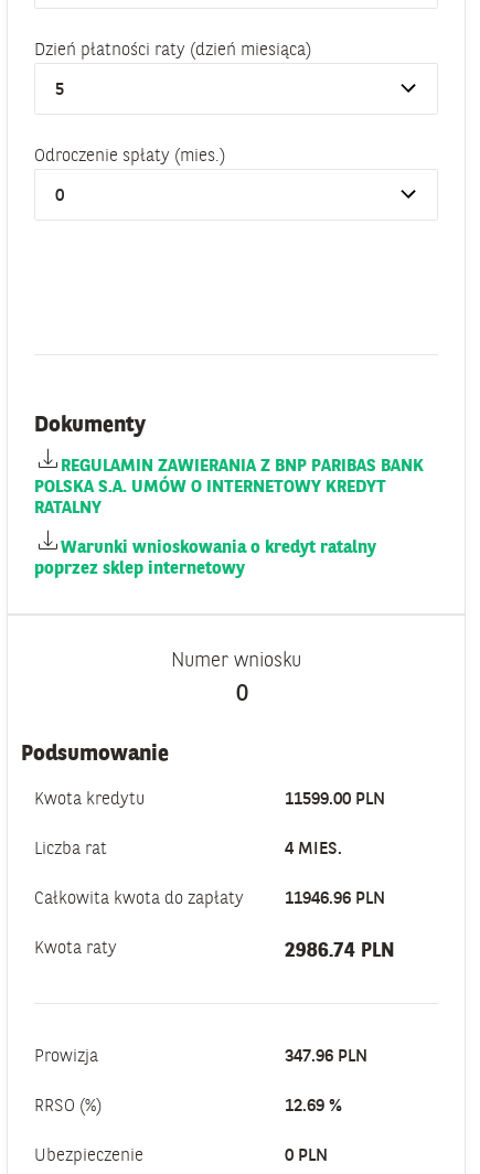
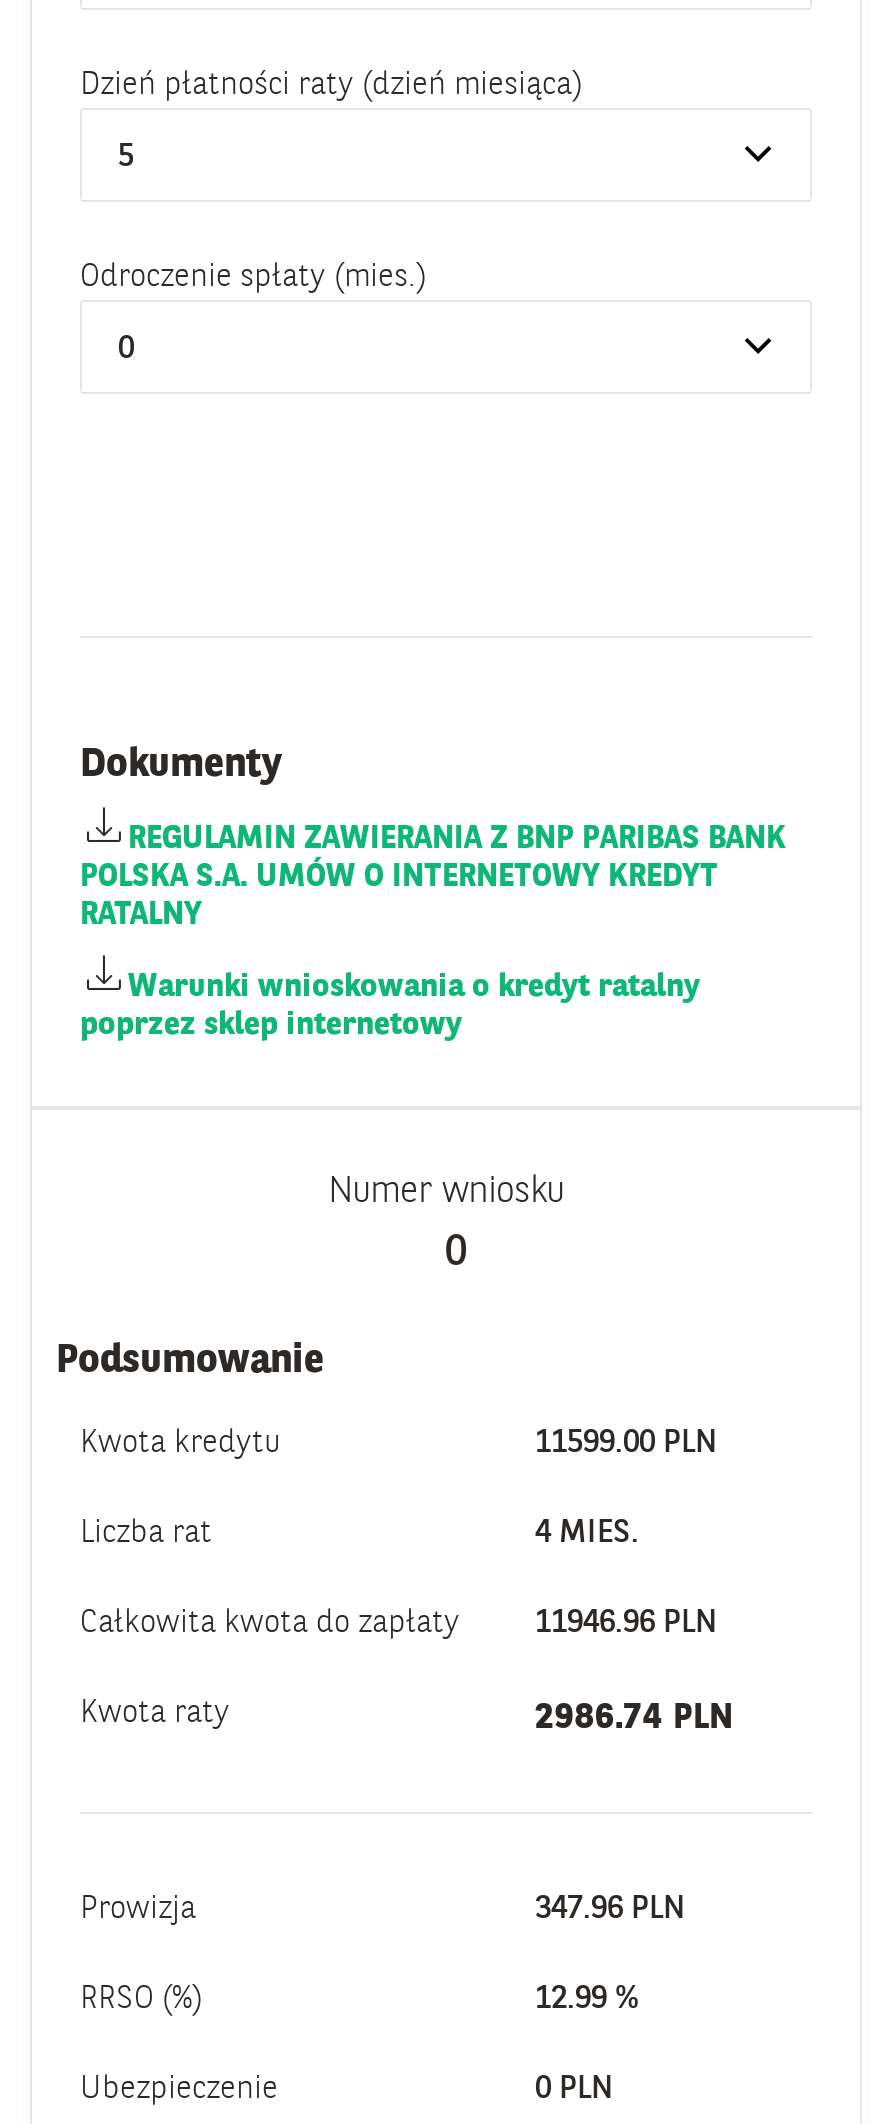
- 12.69 %
+ 12.99 %
